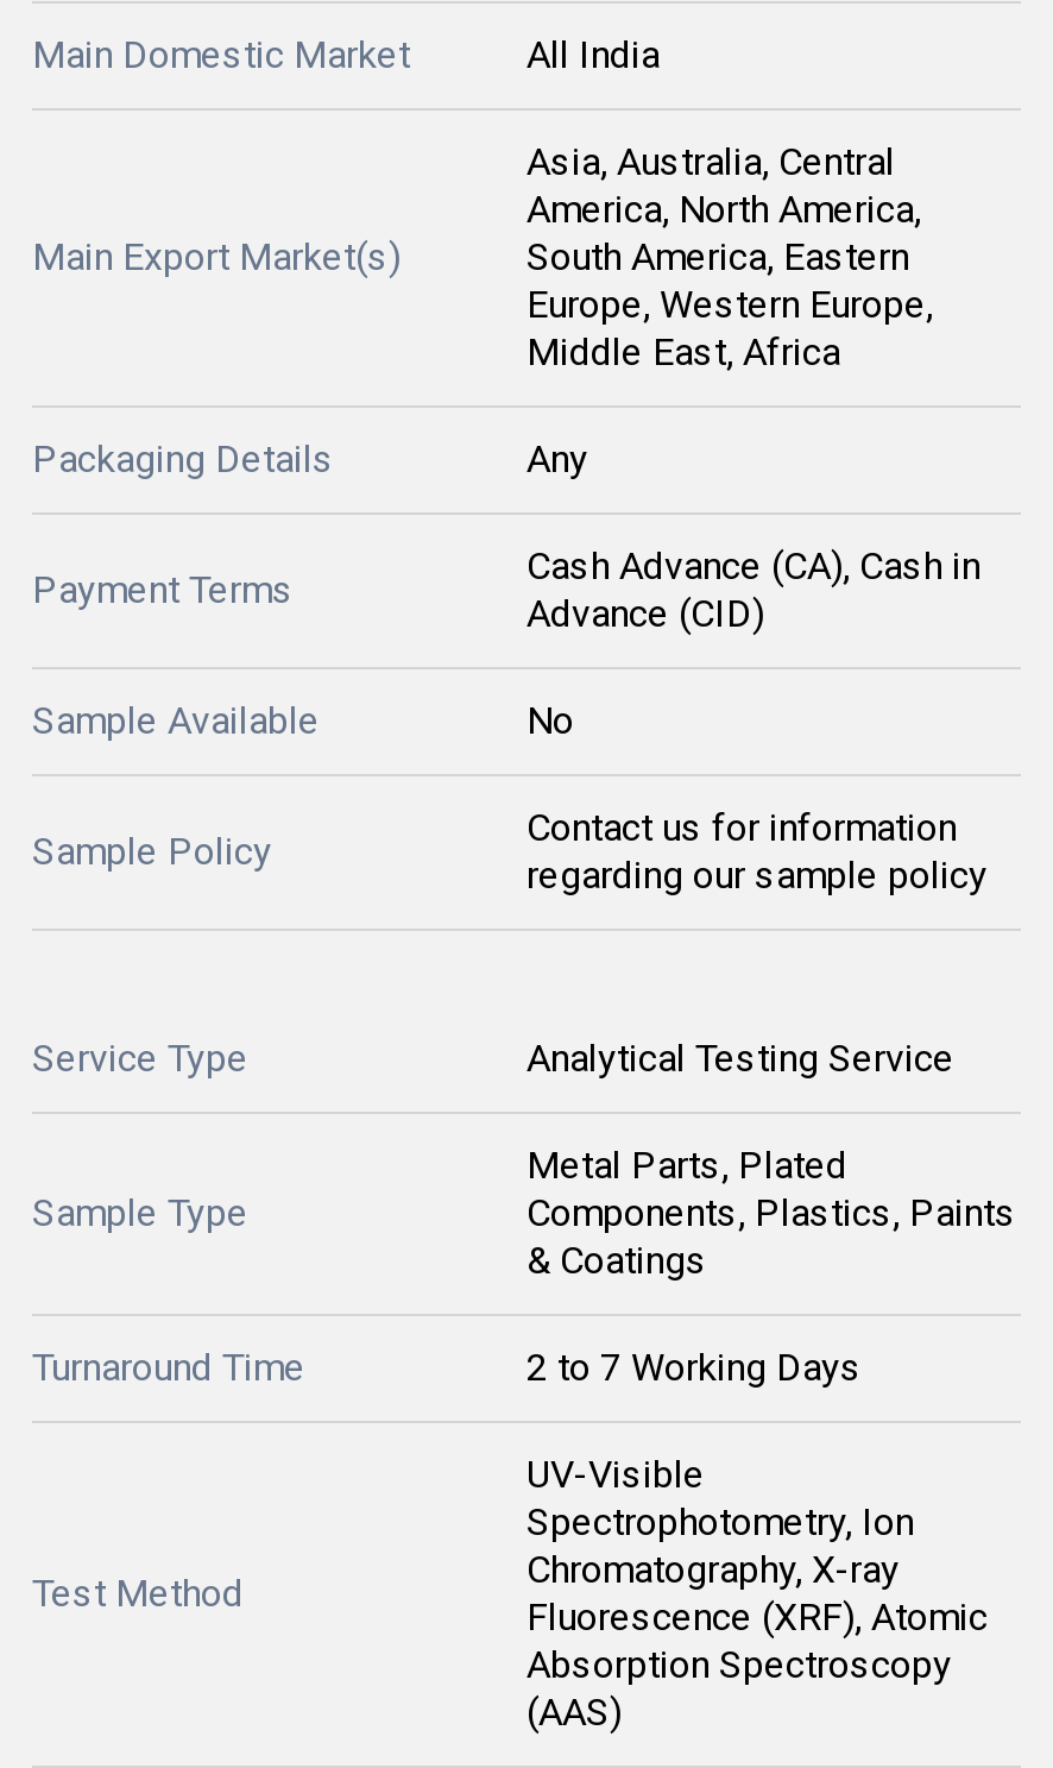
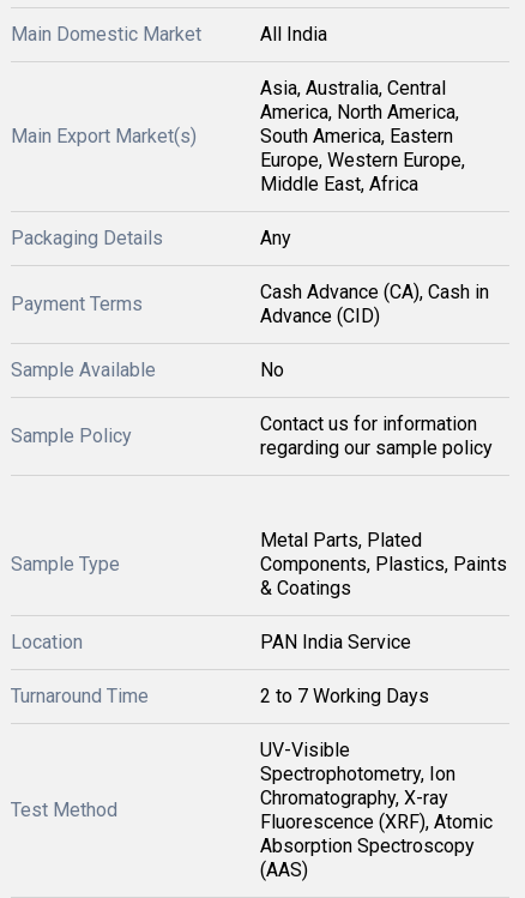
- Service Type
- Analytical Testing Service

moved up: Sample Type | Metal Parts, Plated | Components, Plastics, Paints | & Coatings

+ Location
+ PAN India Service
